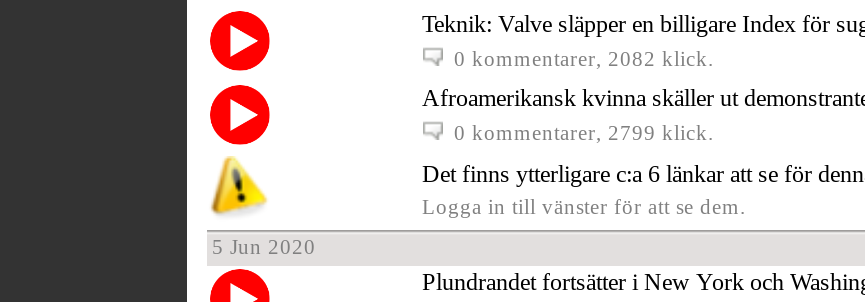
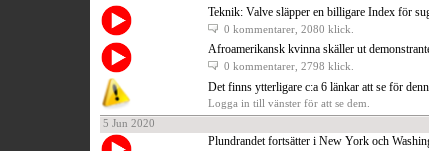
- 0 kommentarer, 2082 klick.
+ 0 kommentarer, 2080 klick.

- 0 kommentarer, 2799 klick.
+ 0 kommentarer, 2798 klick.
